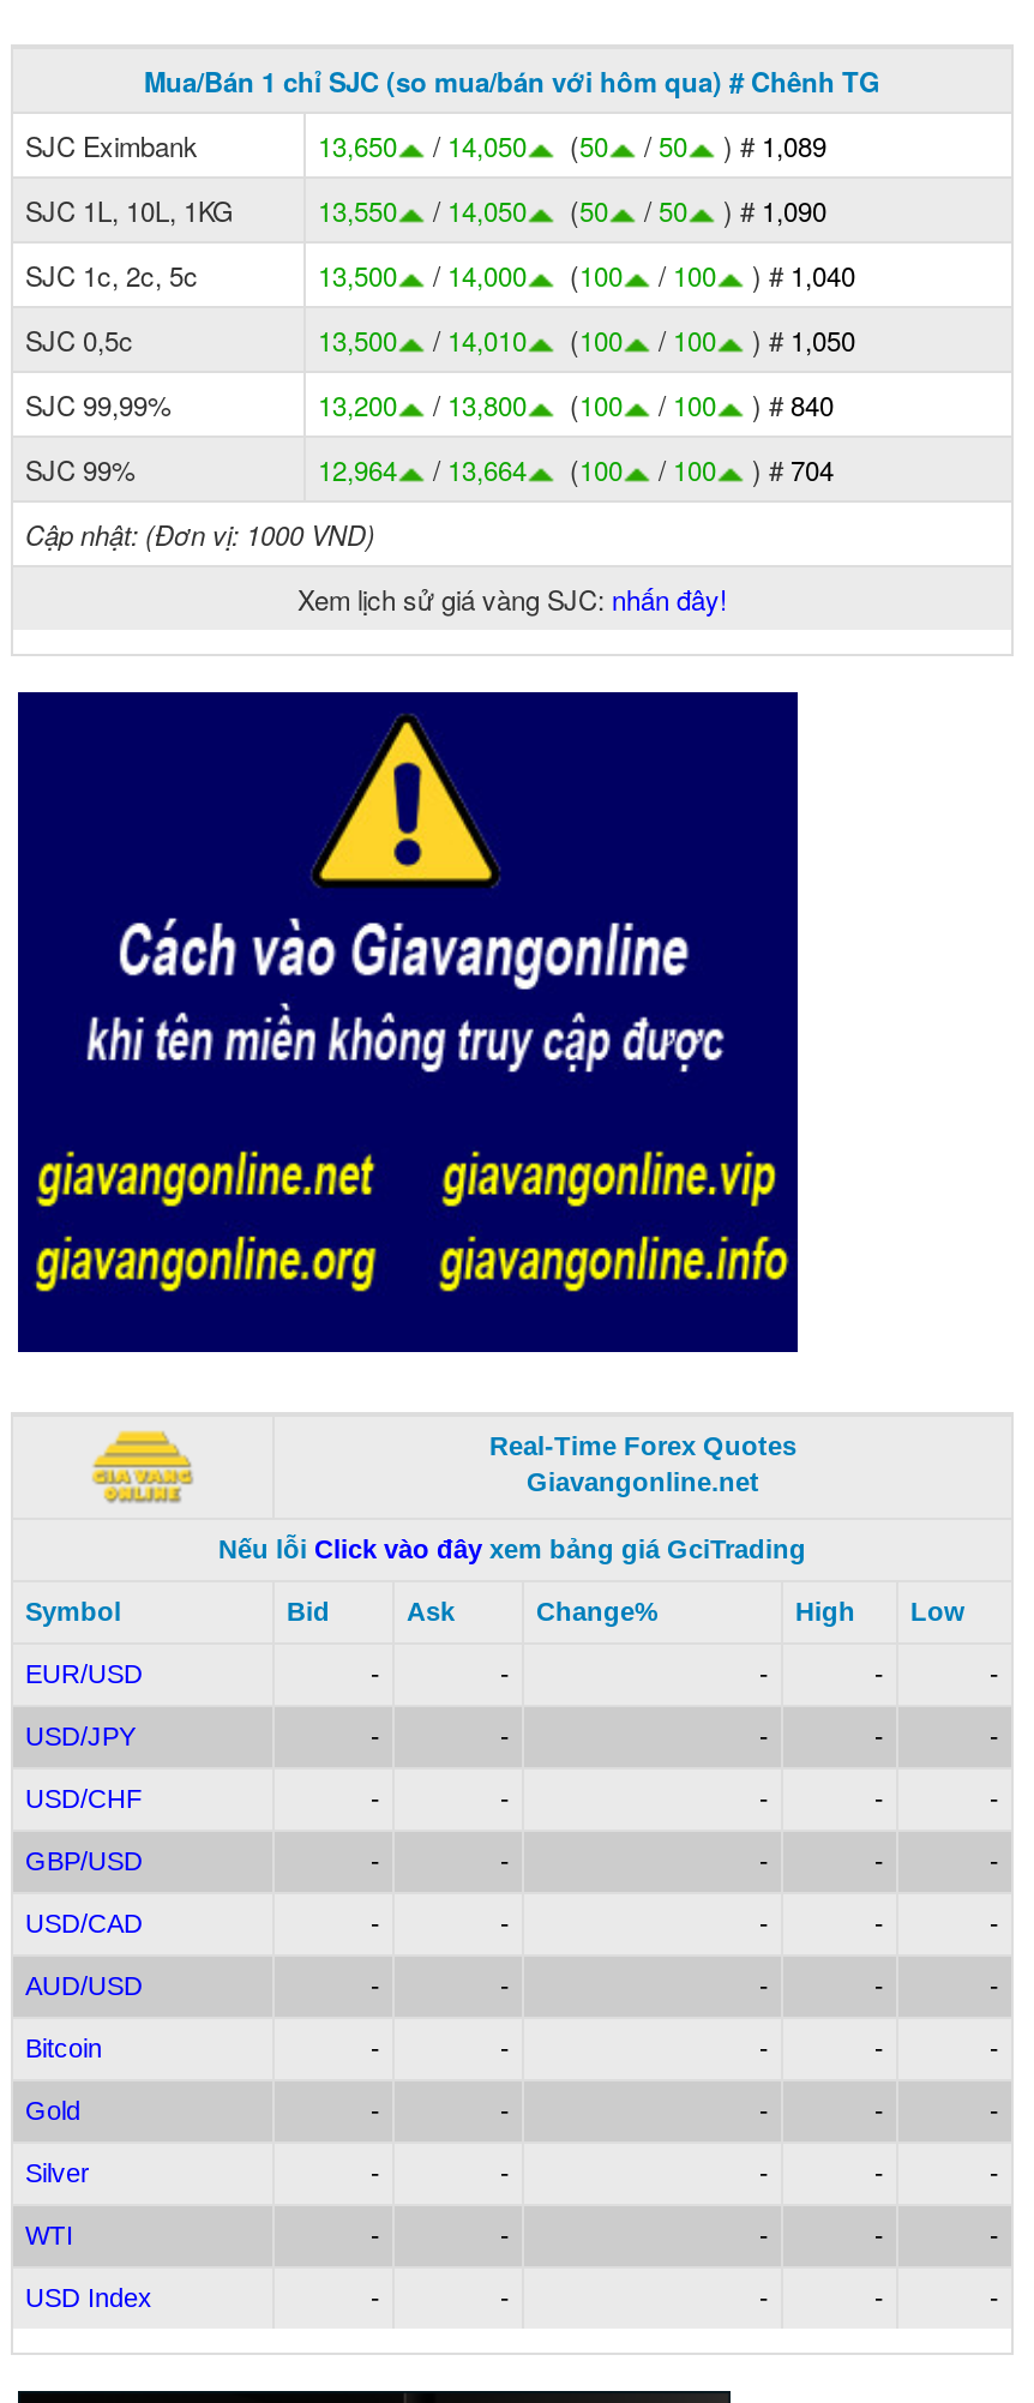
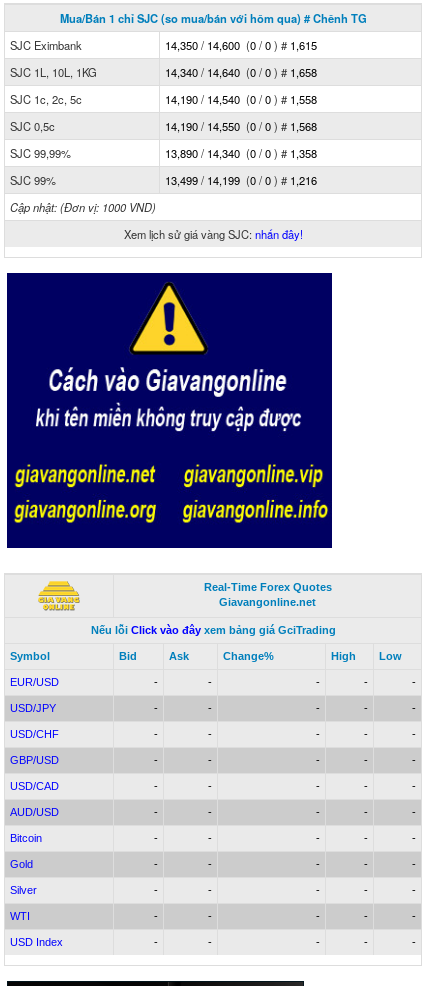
- 13,650
- / 14,050
- (50
- / 50
- ) #1,089
+ 14,350 / 14,600 (0 / 0 ) #1,615

- 13,550
- / 14,050
- (50
- / 50
- ) #1,090
+ 14,340 / 14,640 (0 / 0 ) #1,658

- 13,500
- / 14,000
- (100
- / 100
- ) #1,040
+ 14,190 / 14,540 (0 / 0 ) #1,558

- 13,500
- / 14,010
- (100
- / 100
- ) #1,050
+ 14,190 / 14,550 (0 / 0 ) #1,568

- 13,200
- / 13,800
- (100
- / 100
- ) #840
+ 13,890 / 14,340 (0 / 0 ) #1,358

- 12,964
- / 13,664
- (100
- / 100
- ) #704
+ 13,499 / 14,199 (0 / 0 ) #1,216
